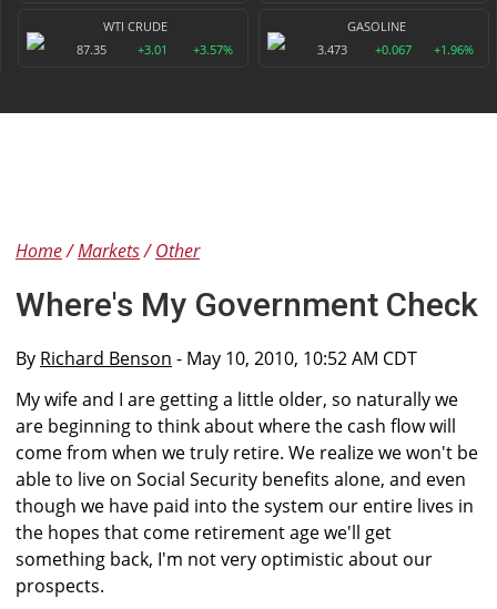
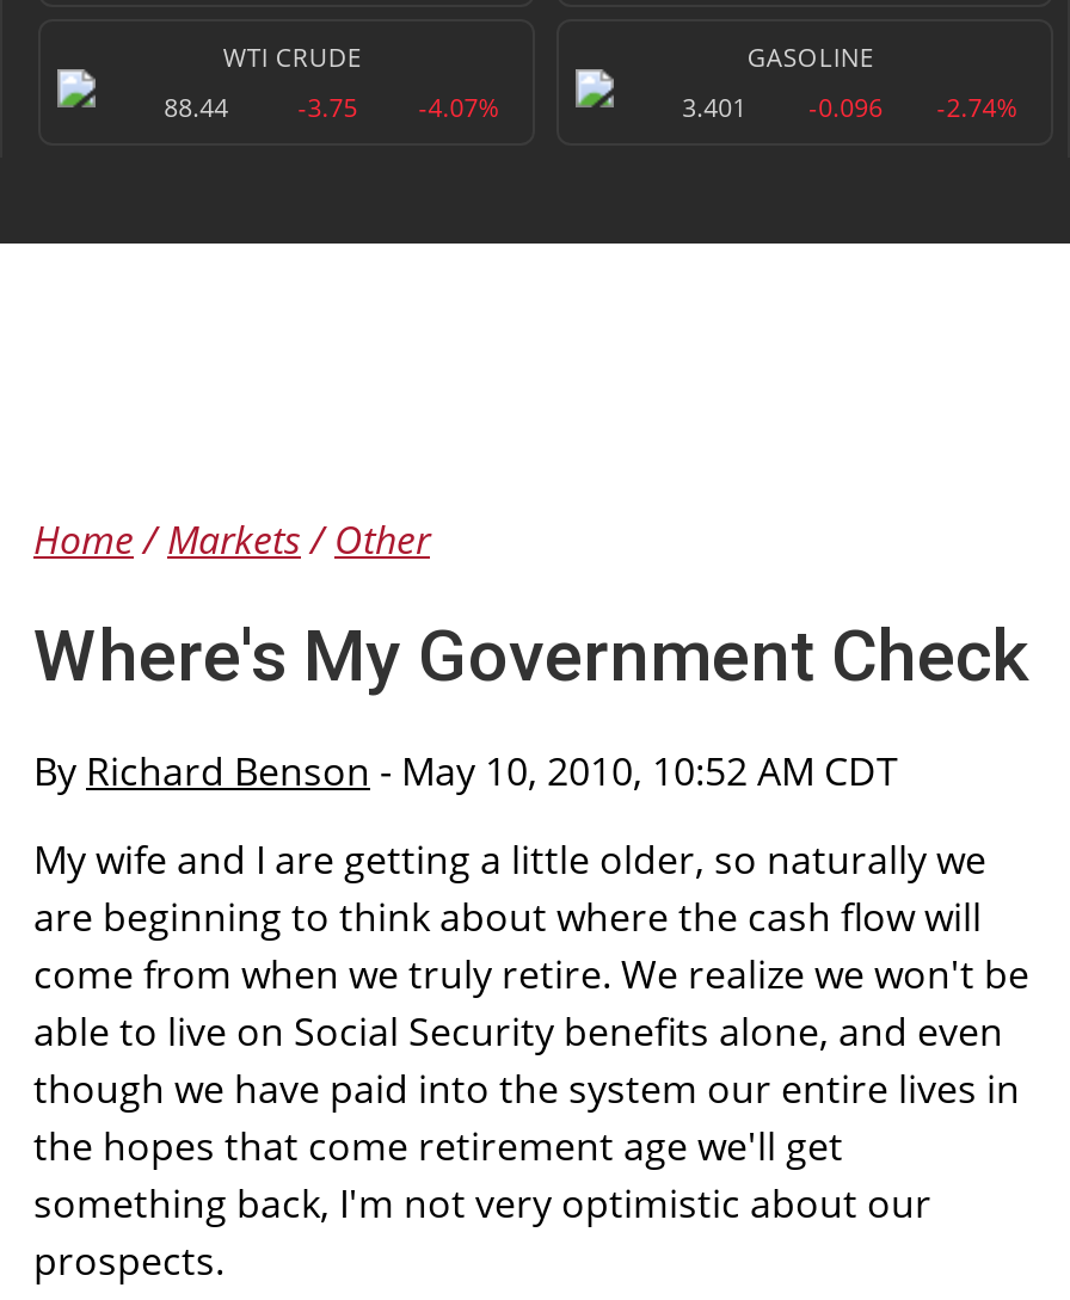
- 87.35
+ 88.44

- +3.01
+ -3.75

- +3.57%
+ -4.07%

- 3.473
+ 3.401

- +0.067
+ -0.096

- +1.96%
+ -2.74%
